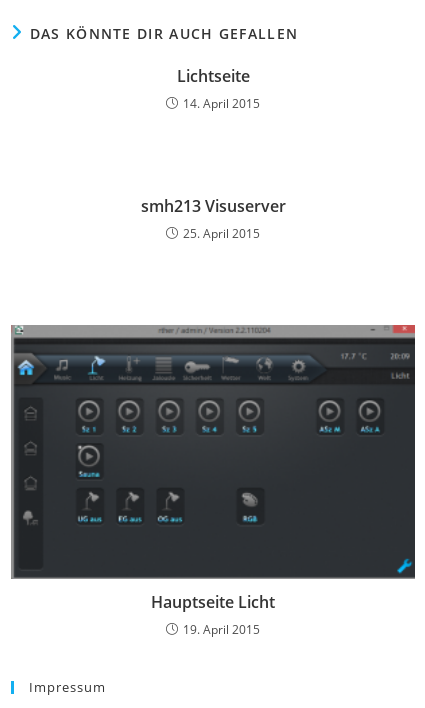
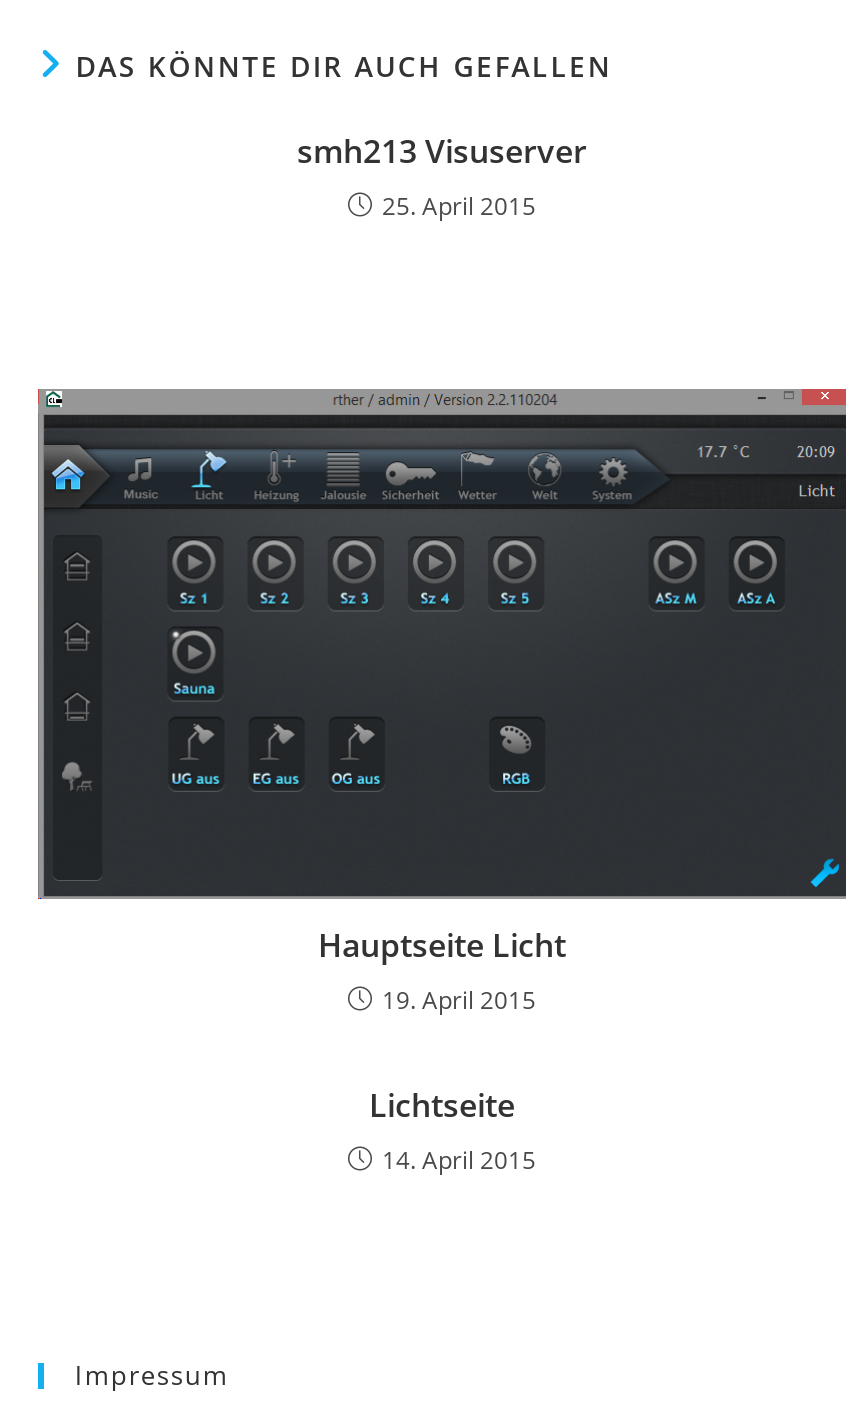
moved down: Lichtseite | 14. April 2015

moved up: [image] | smh213 Visuserver | 25. April 2015 | Hauptseite Licht | 19. April 2015
